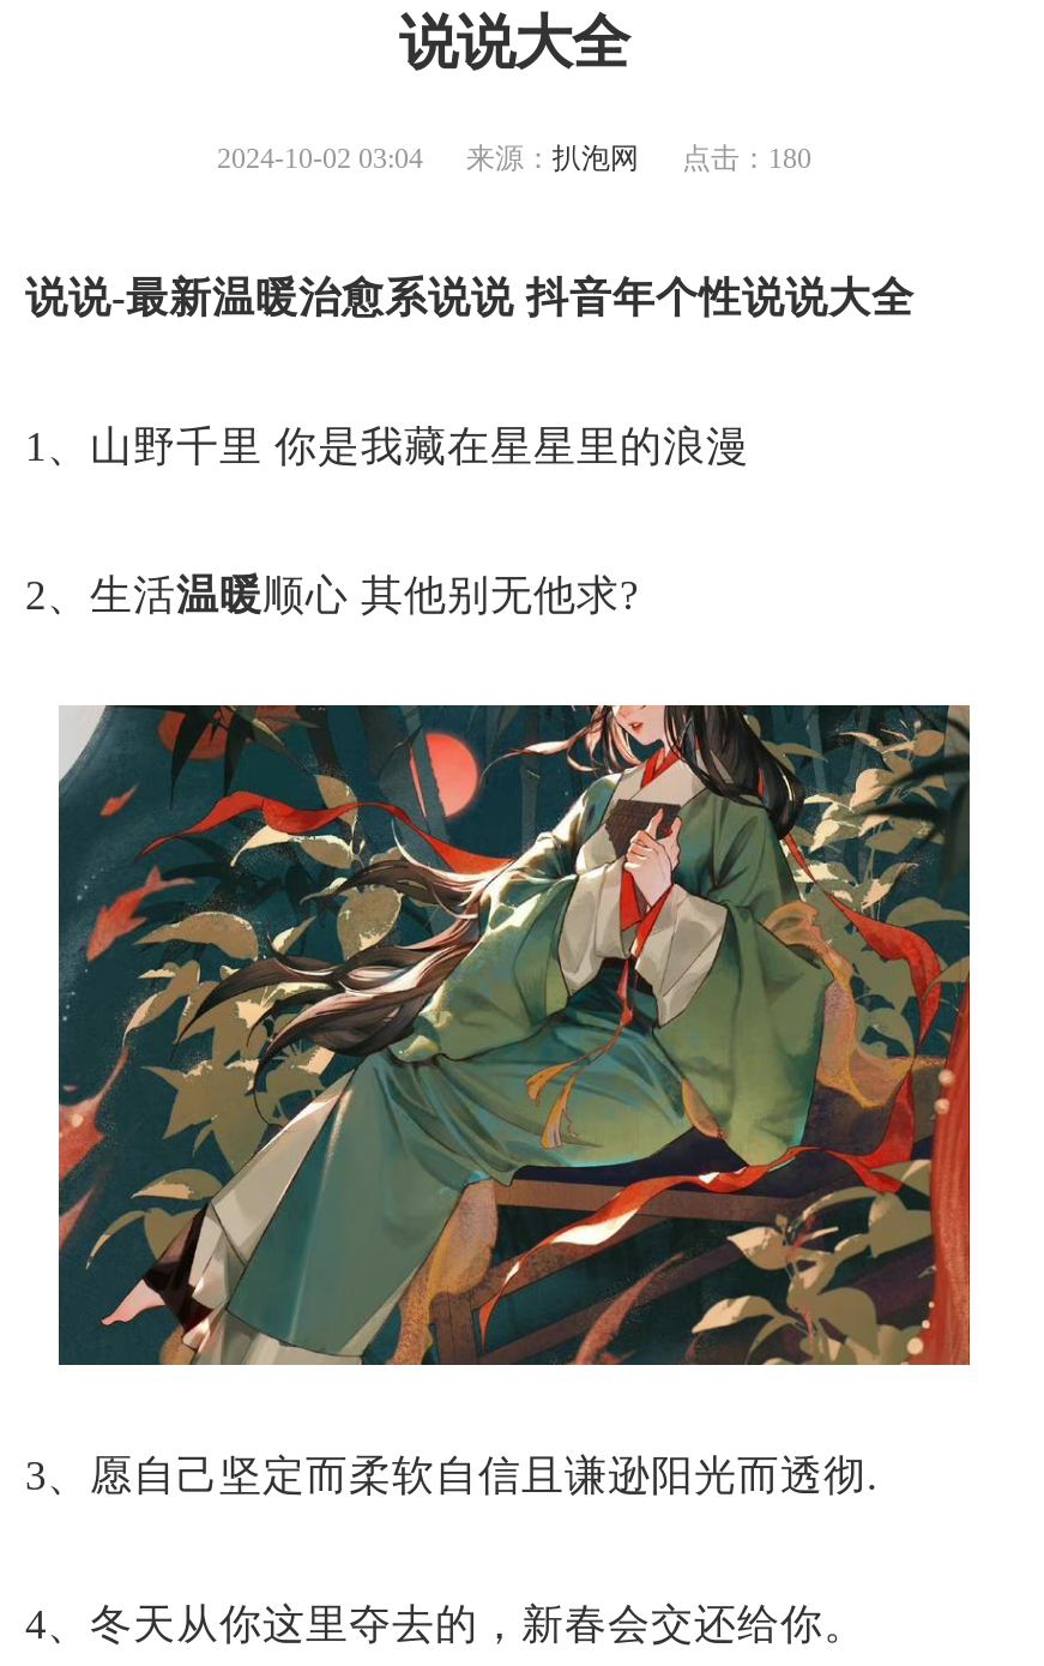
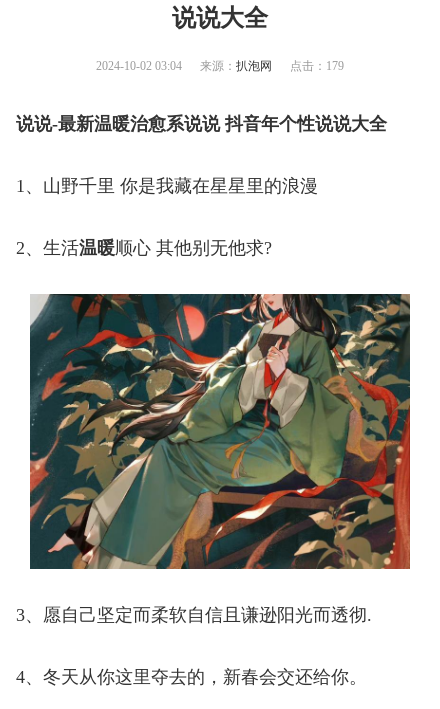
- 2024-10-02 03:04 来源：扒泡网 点击：180
+ 2024-10-02 03:04 来源：扒泡网 点击：179
